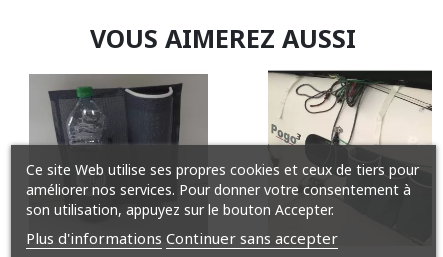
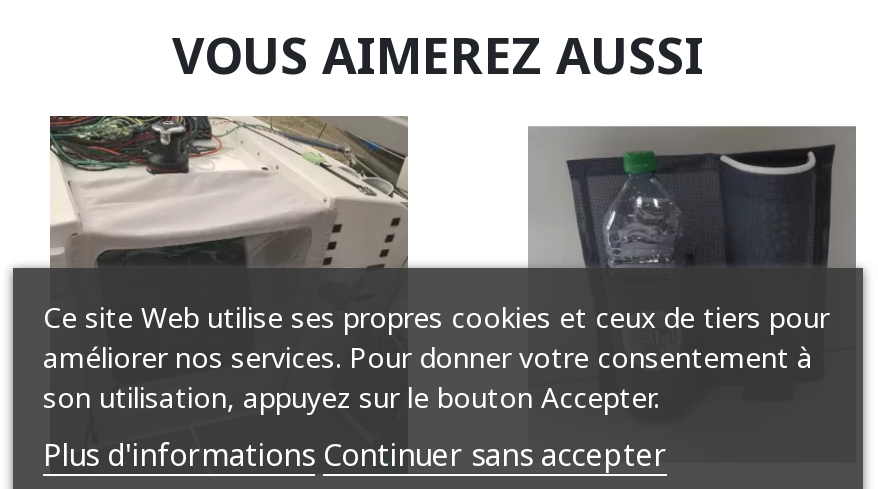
- [image]
+ [image]

- [image]
+ [image]
